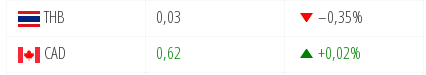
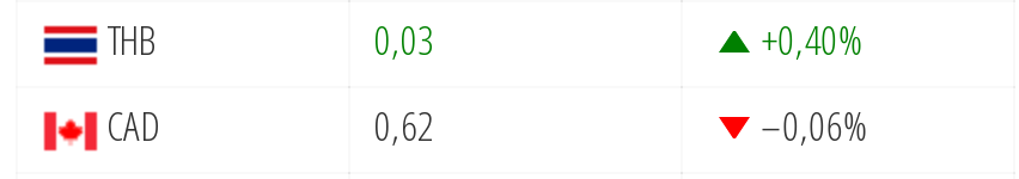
- –0,35%
+ +0,40%

- +0,02%
+ –0,06%
